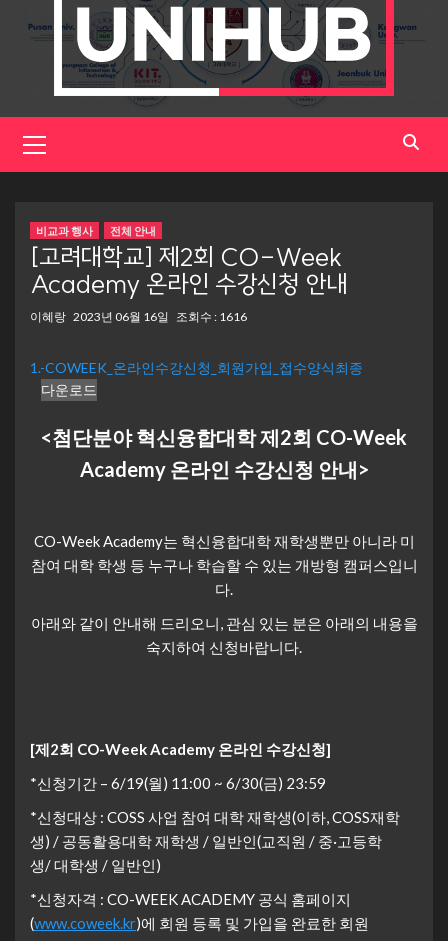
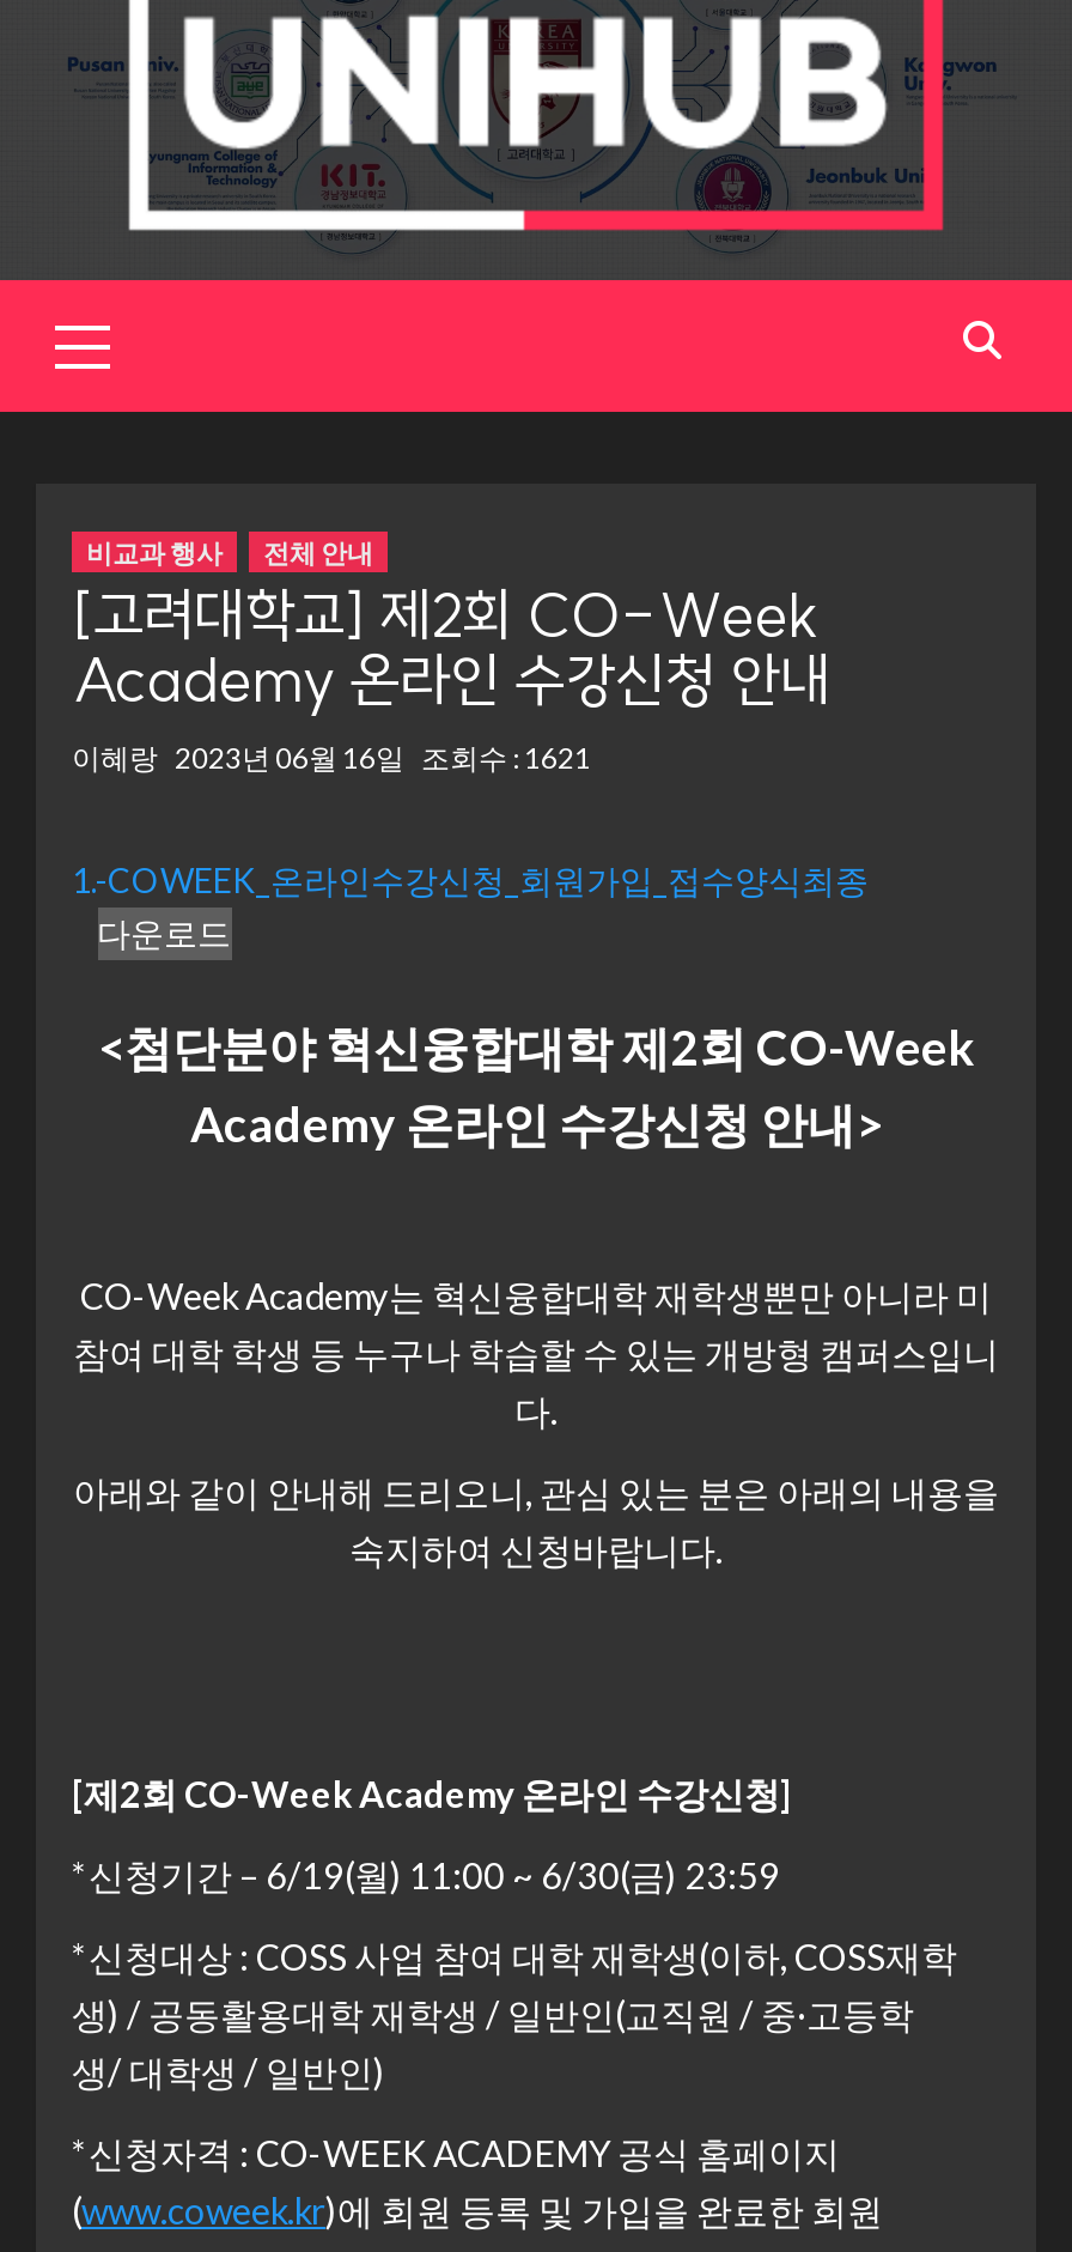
- 이혜랑 2023년 06월 16일 조회수 : 1616
+ 이혜랑 2023년 06월 16일 조회수 : 1621
